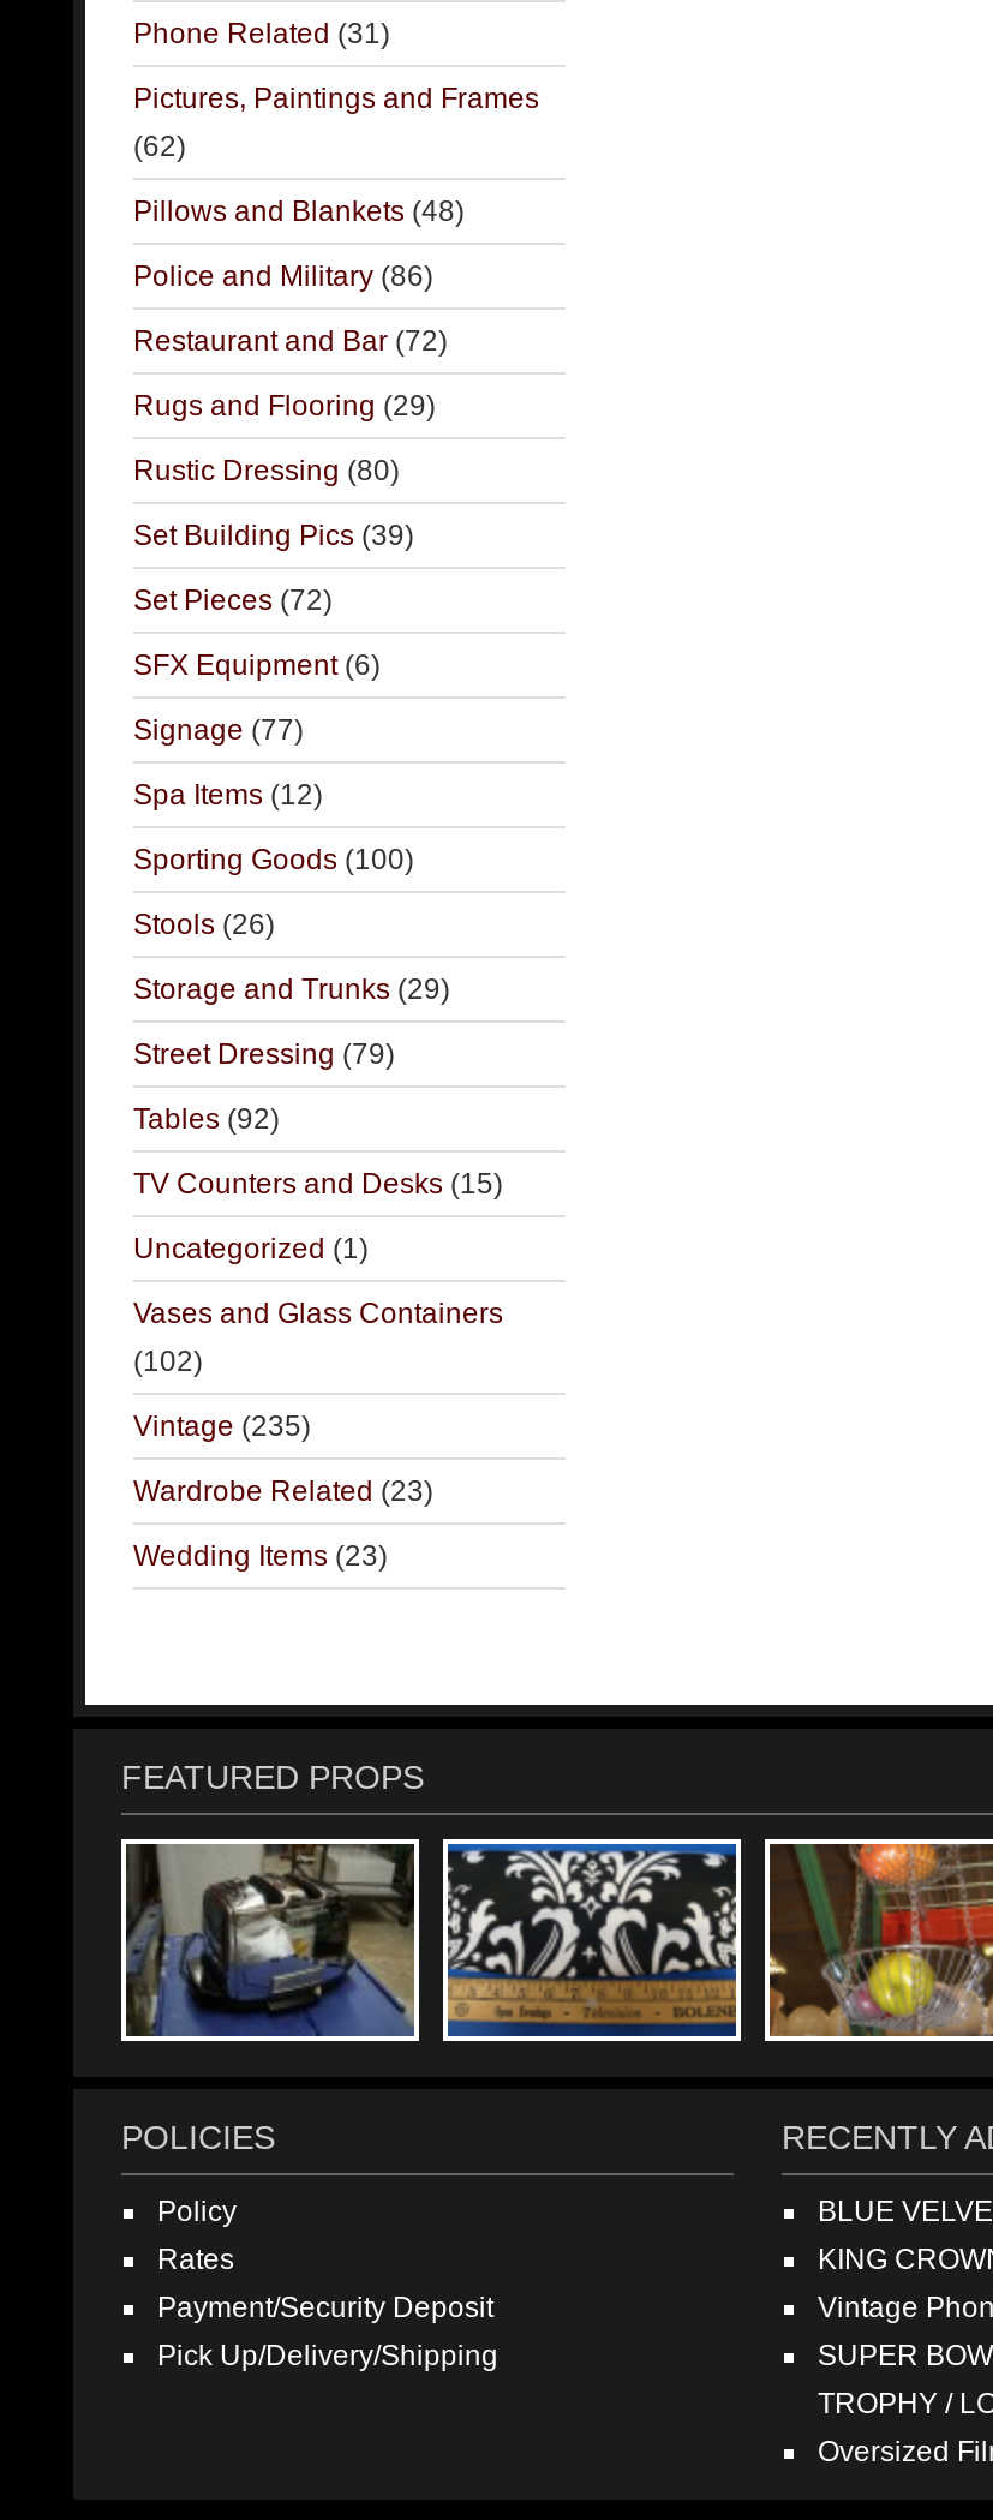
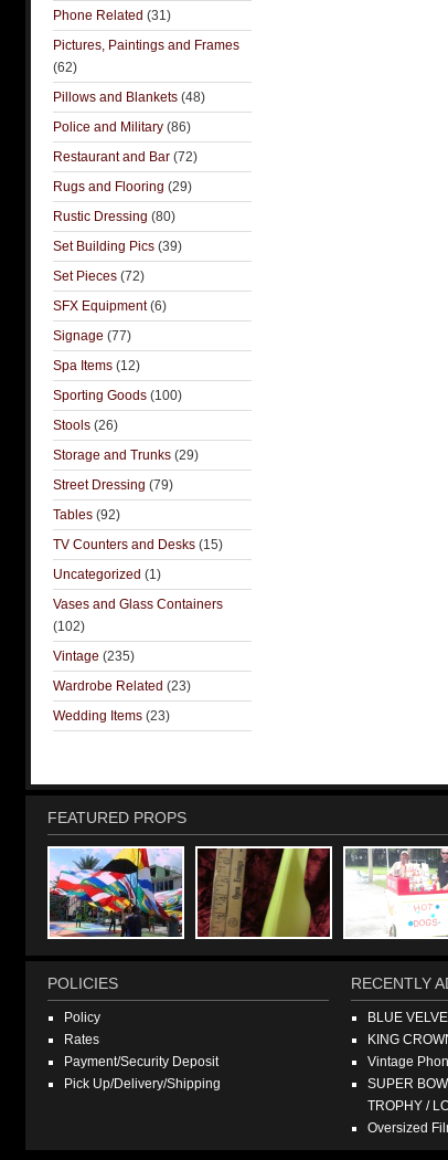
- [image]
+ [image]

- [image]
+ [image]

- [image]
+ [image]
